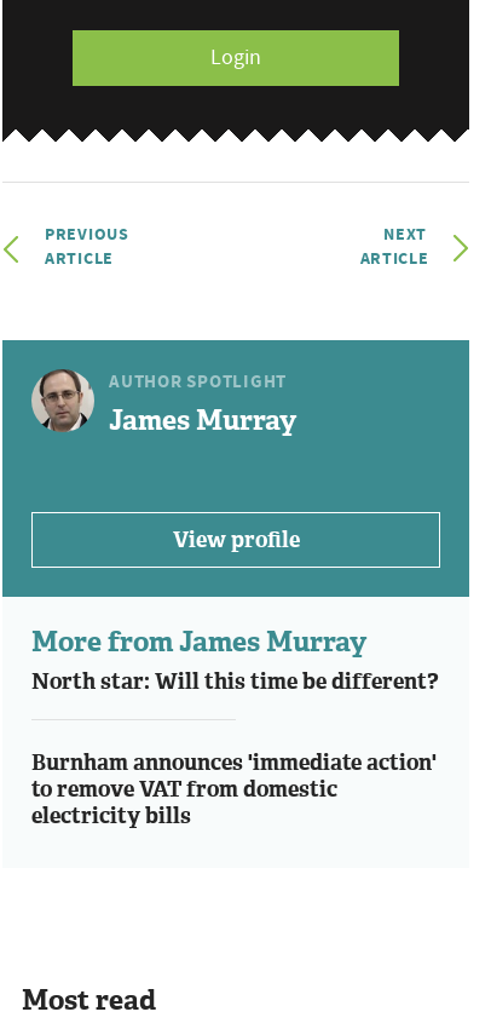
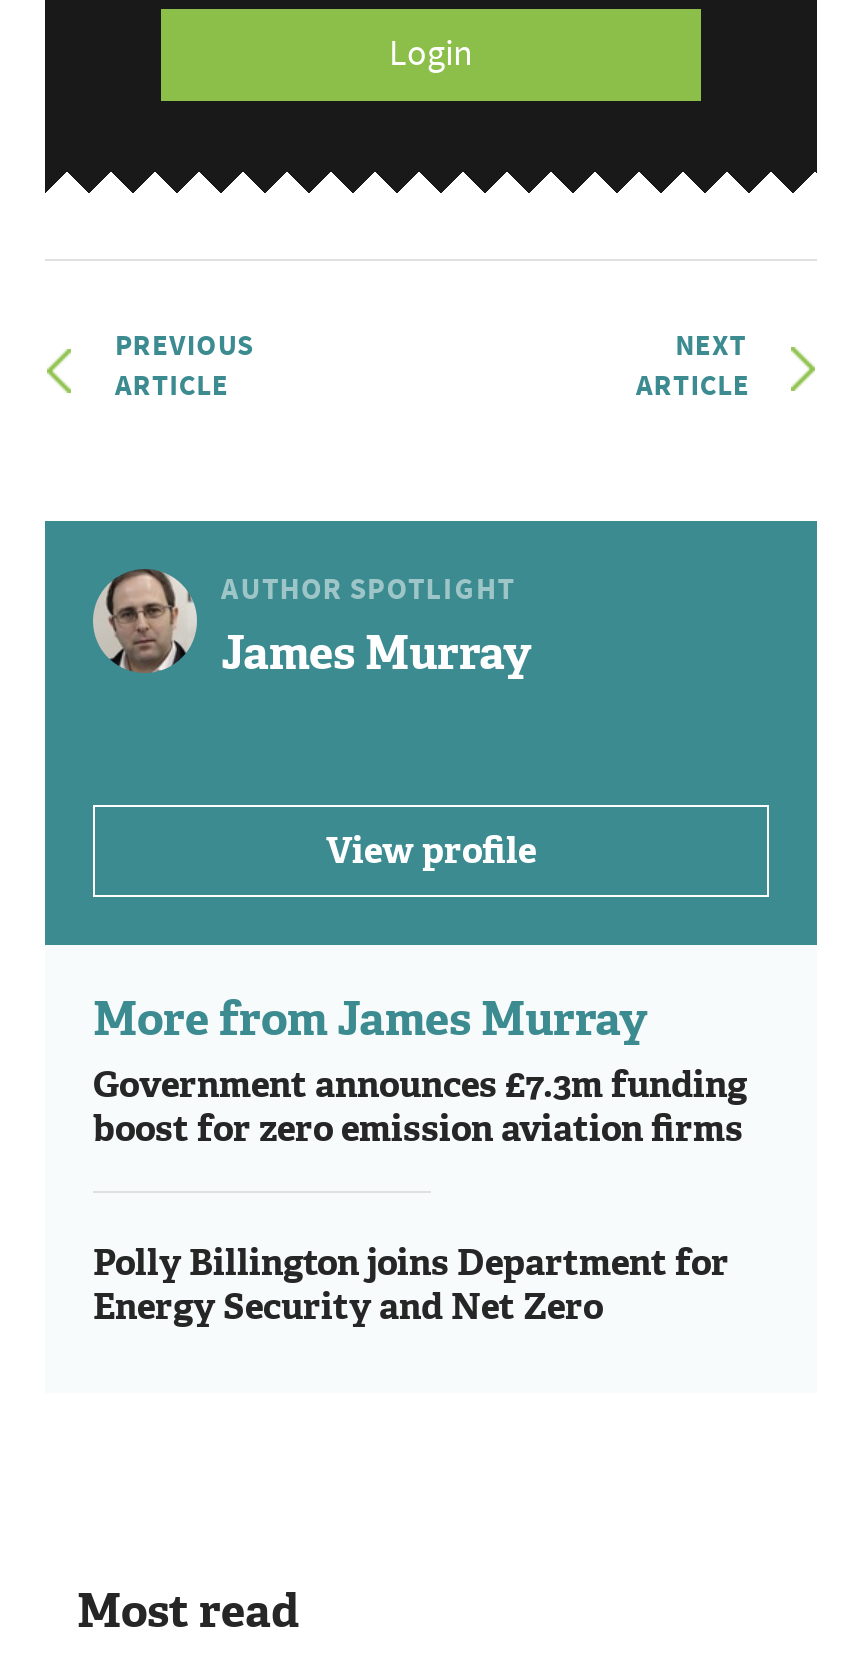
- North star: Will this time be different?
+ Government announces £7.3m funding
+ boost for zero emission aviation firms

- Burnham announces 'immediate action'
- to remove VAT from domestic
- electricity bills
+ Polly Billington joins Department for
+ Energy Security and Net Zero
